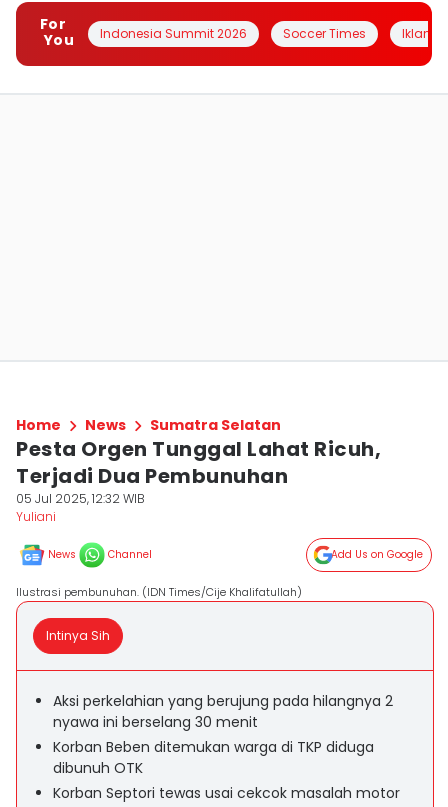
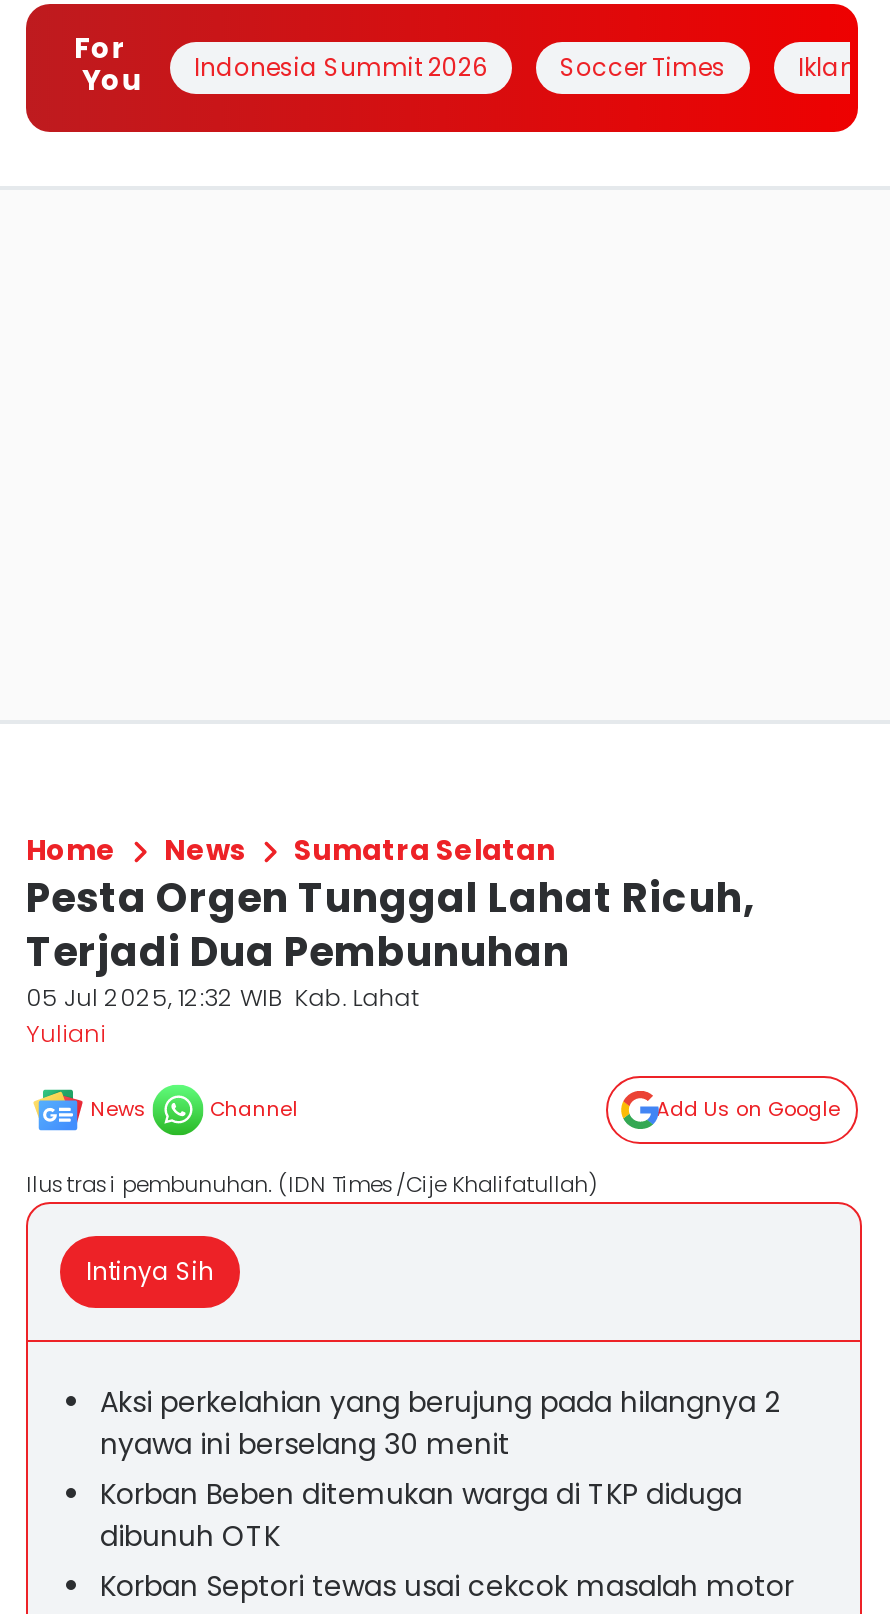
- 05 Jul 2025, 12:32 WIB
+ 05 Jul 2025, 12:32 WIB Kab. Lahat
